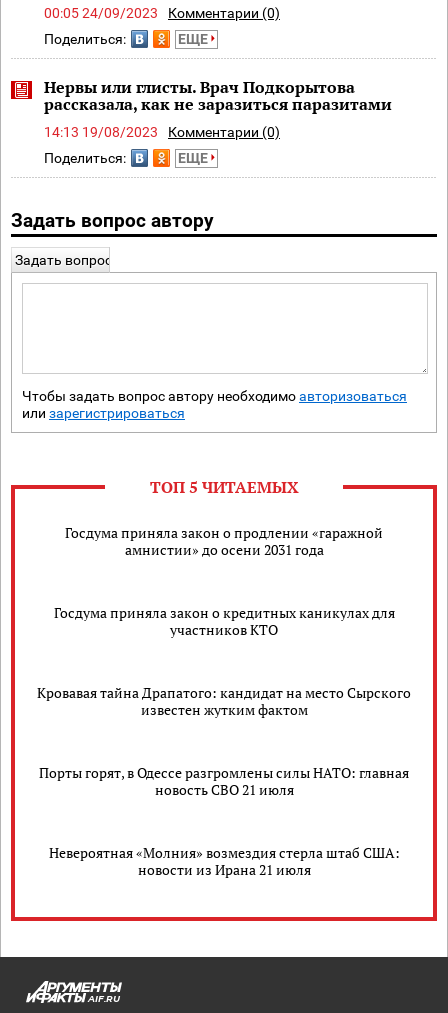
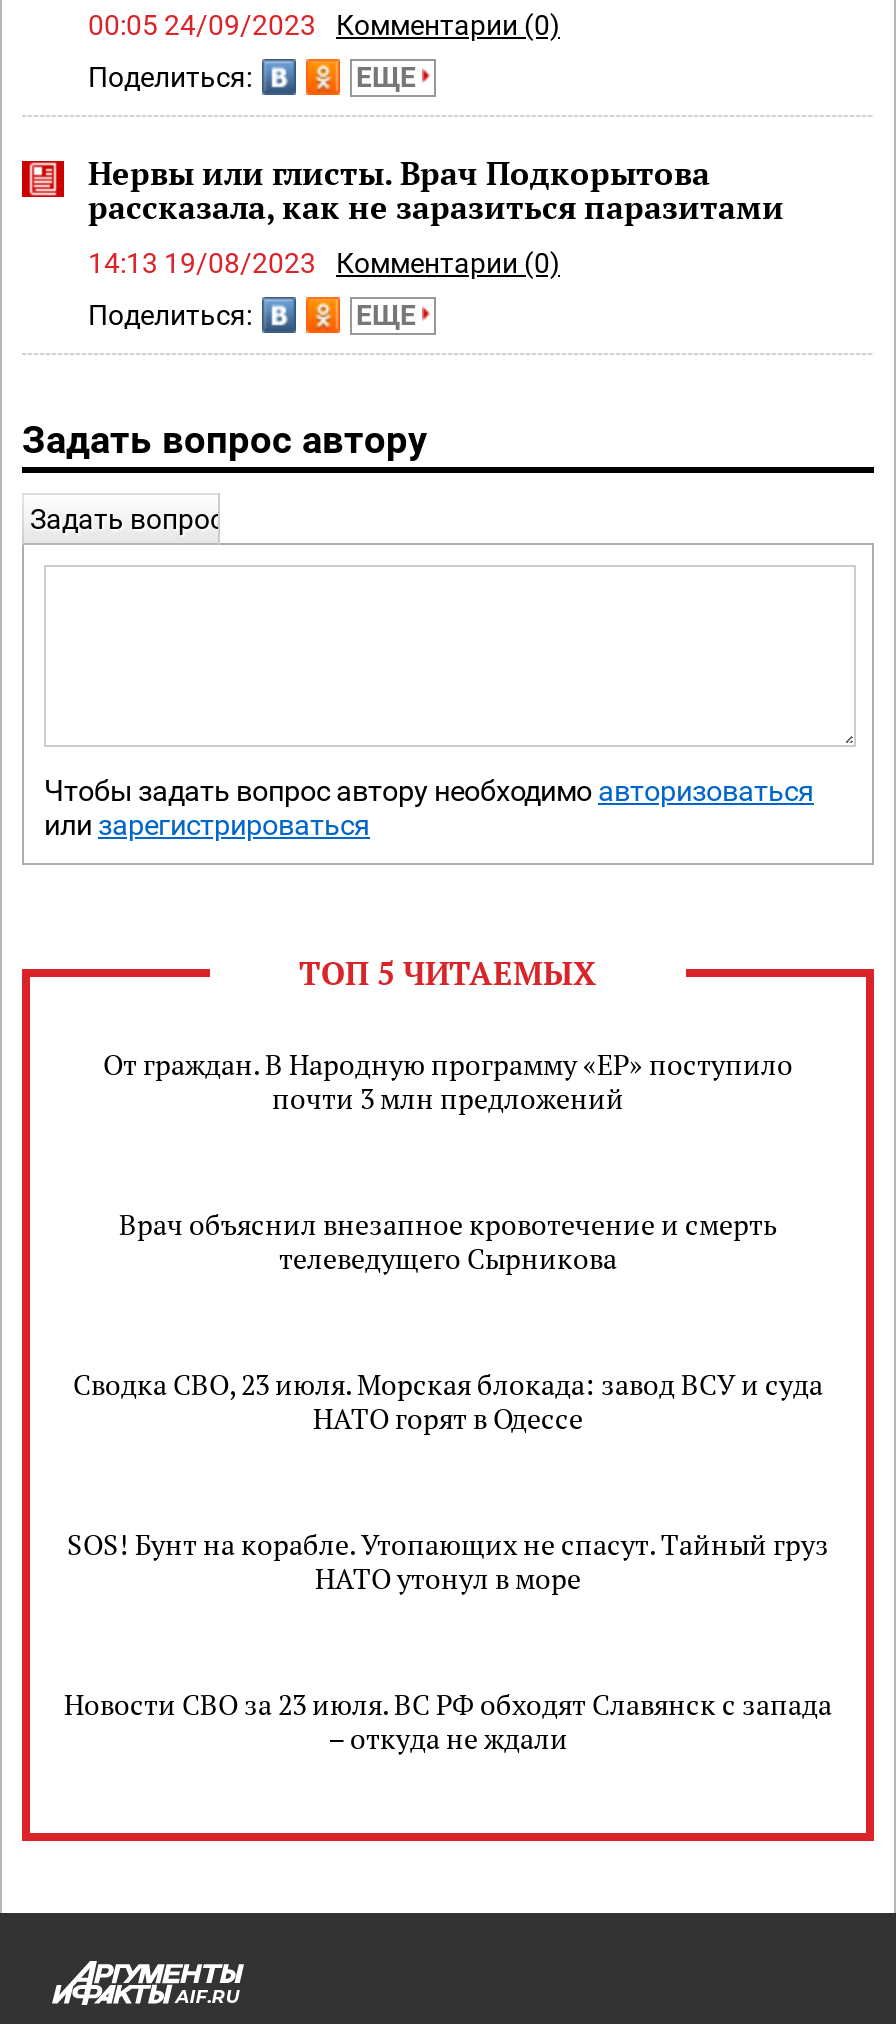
- Госдума приняла закон о продлении «гаражной
- амнистии» до осени 2031 года
+ От граждан. В Народную программу «ЕР» поступило
+ почти 3 млн предложений

- Госдума приняла закон о кредитных каникулах для
- участников КТО
+ Врач объяснил внезапное кровотечение и смерть
+ телеведущего Сырникова

- Кровавая тайна Драпатого: кандидат на место Сырского
- известен жутким фактом
+ Сводка СВО, 23 июля. Морская блокада: завод ВСУ и суда
+ НАТО горят в Одессе

- Порты горят, в Одессе разгромлены силы НАТО: главная
- новость СВО 21 июля
+ SOS! Бунт на корабле. Утопающих не спасут. Тайный груз
+ НАТО утонул в море

- Невероятная «Молния» возмездия стерла штаб США:
- новости из Ирана 21 июля
+ Новости СВО за 23 июля. ВС РФ обходят Славянск с запада
+ – откуда не ждали
